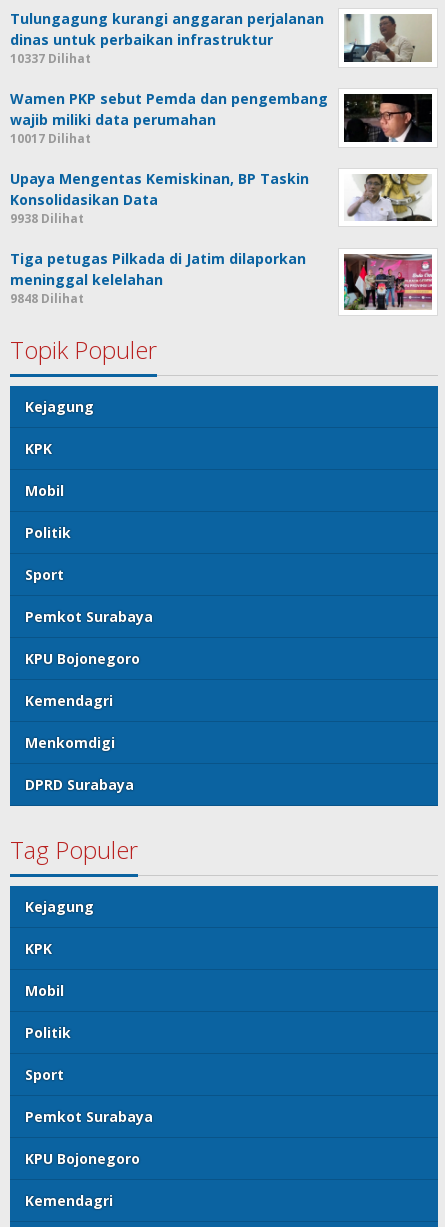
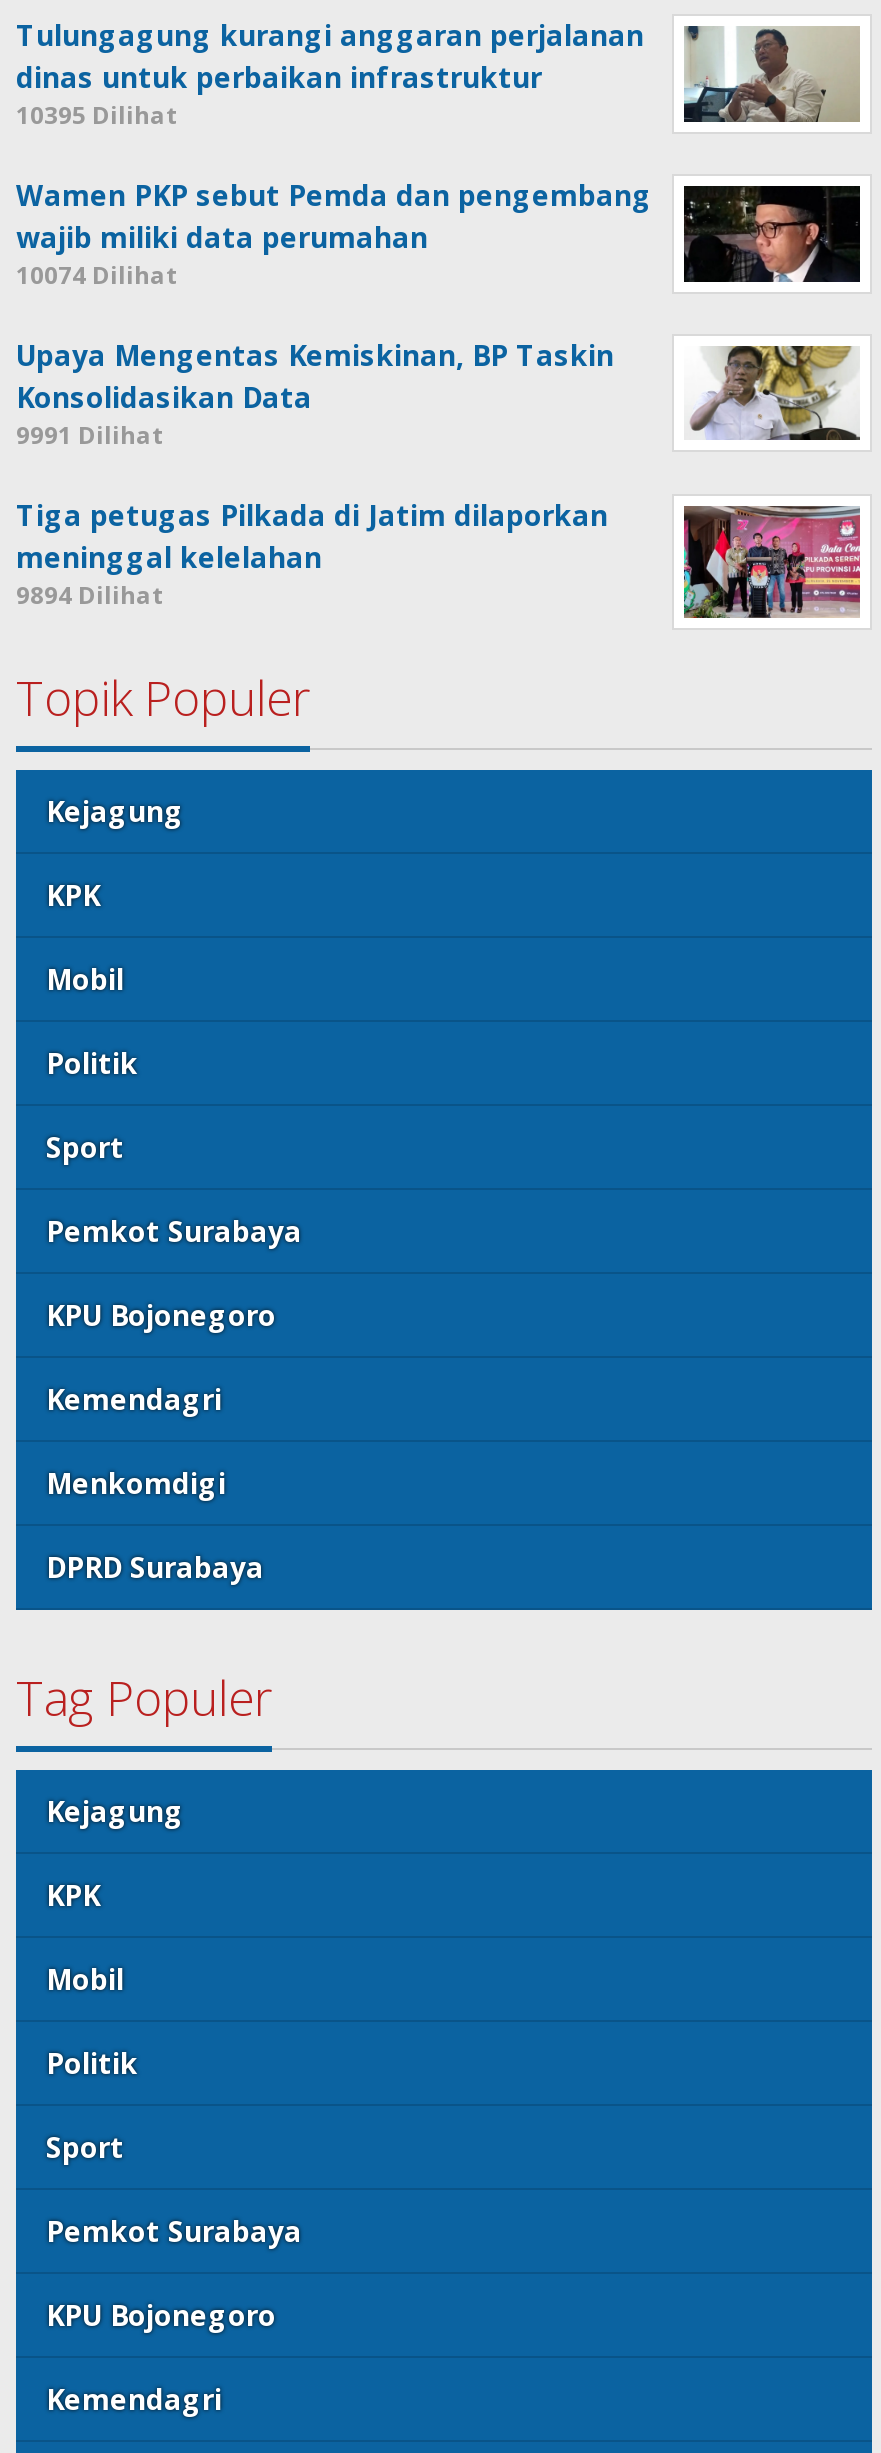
- 10337 Dilihat
+ 10395 Dilihat

- 10017 Dilihat
+ 10074 Dilihat

- 9938 Dilihat
+ 9991 Dilihat

- 9848 Dilihat
+ 9894 Dilihat
